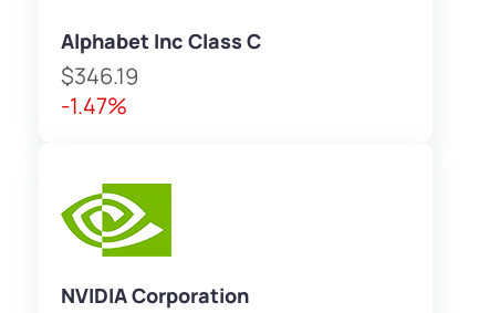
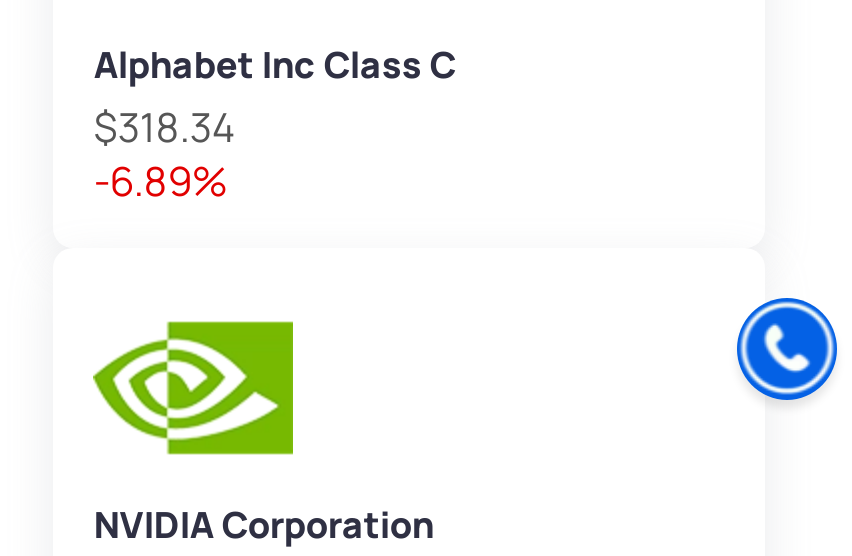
- $346.19
+ $318.34

+ [image]

- -1.47%
+ -6.89%
